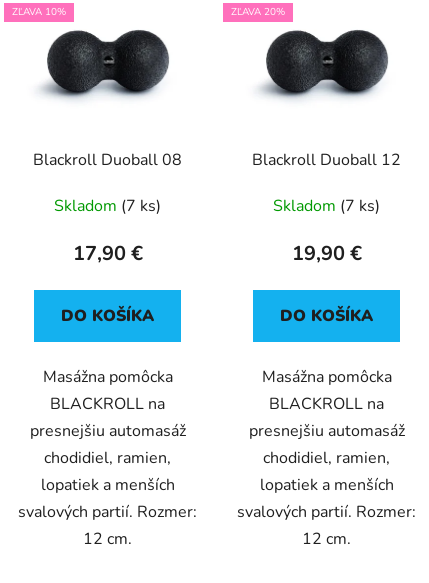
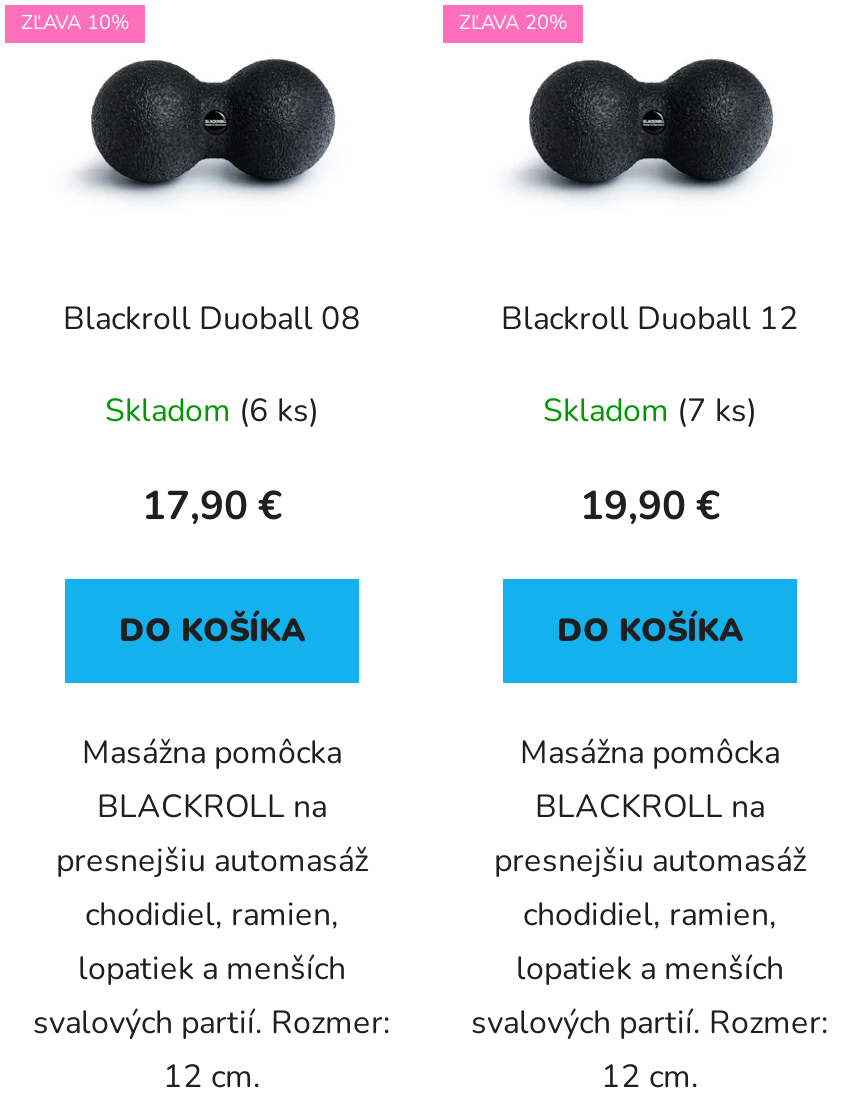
- Skladom (7 ks)
+ Skladom (6 ks)
